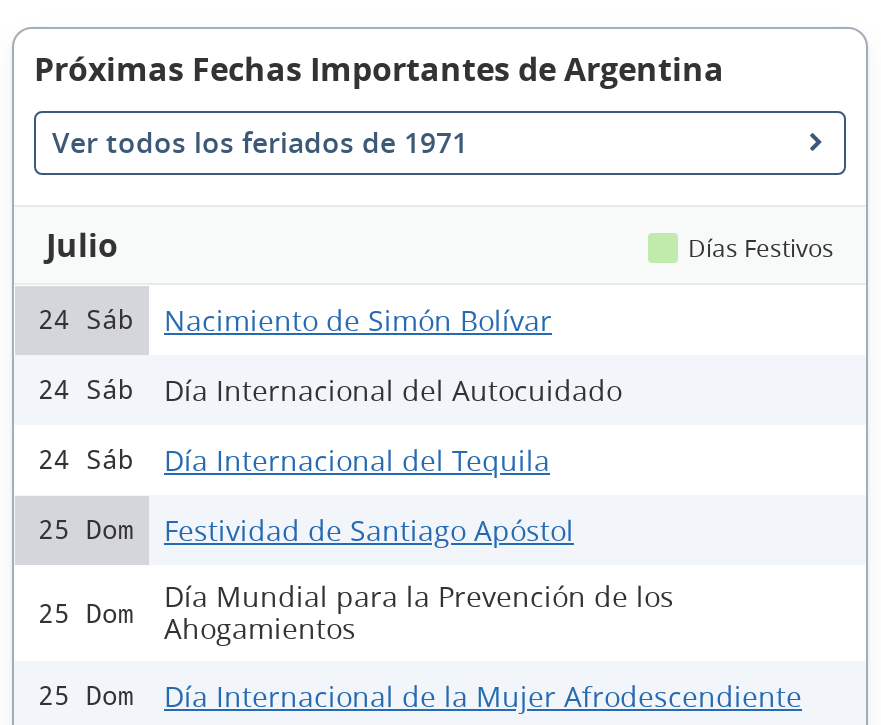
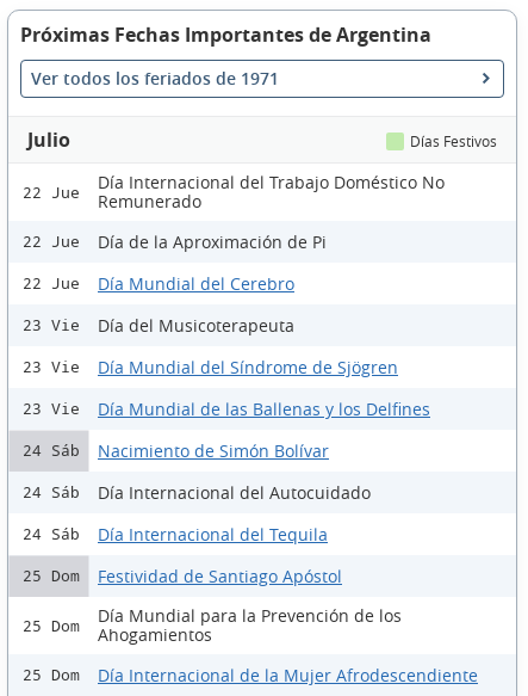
+ 22 Jue
+ Día Internacional del Trabajo Doméstico No
+ Remunerado
+ 22 Jue
+ Día de la Aproximación de Pi
+ 22 Jue
+ Día Mundial del Cerebro
+ 23 Vie
+ Día del Musicoterapeuta
+ 23 Vie
+ Día Mundial del Síndrome de Sjögren
+ 23 Vie
+ Día Mundial de las Ballenas y los Delfines
